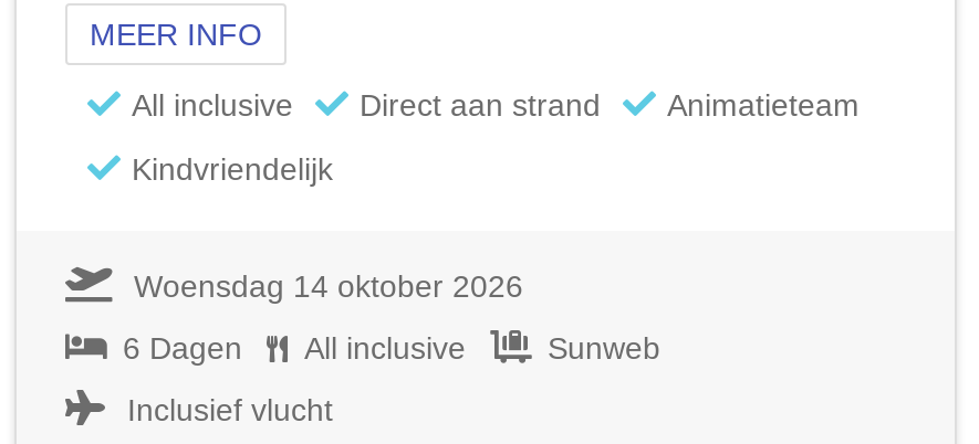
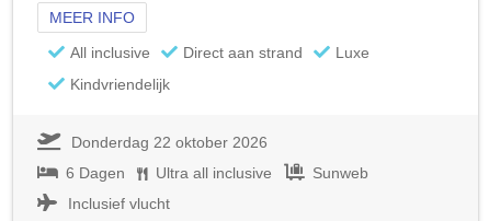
- Animatieteam
+ Luxe

- Woensdag 14 oktober 2026
+ Donderdag 22 oktober 2026

- All inclusive
+ Ultra all inclusive
